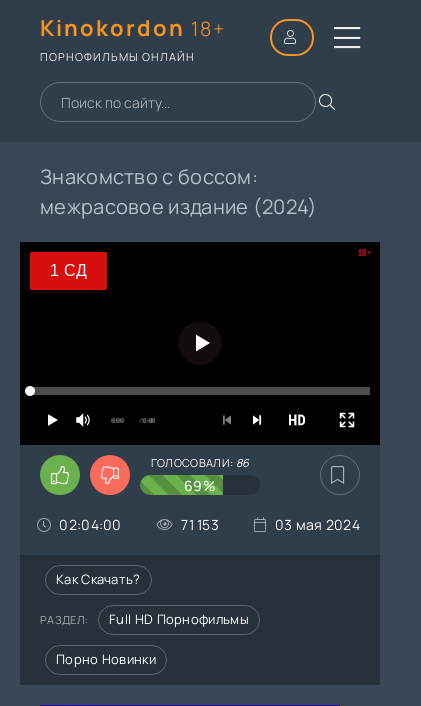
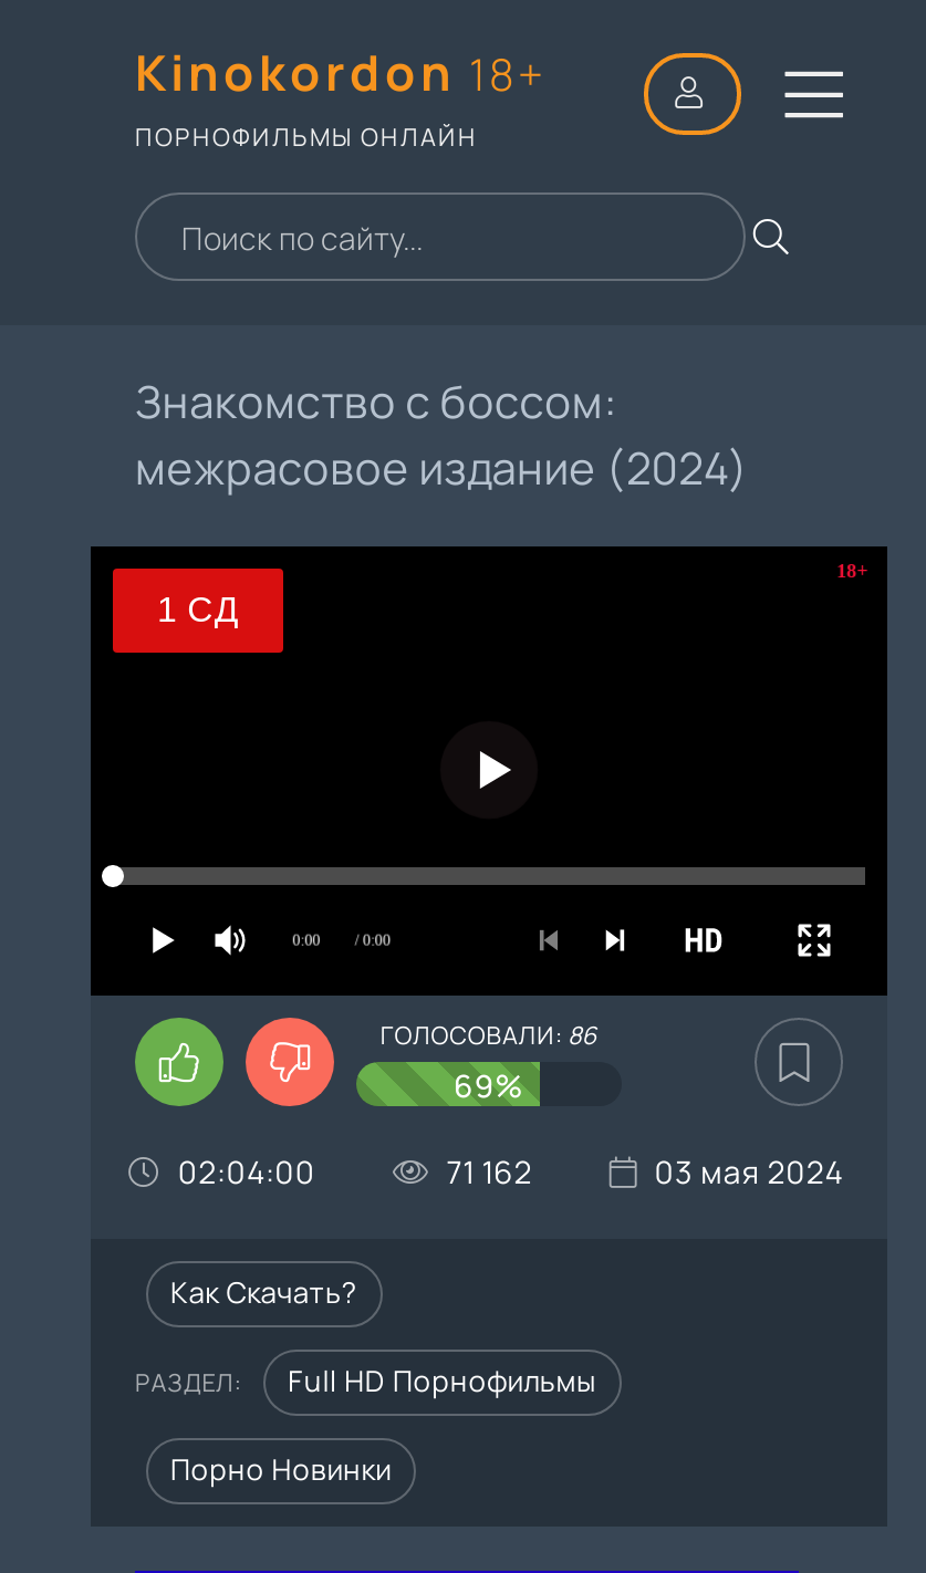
- 71 153
+ 71 162
